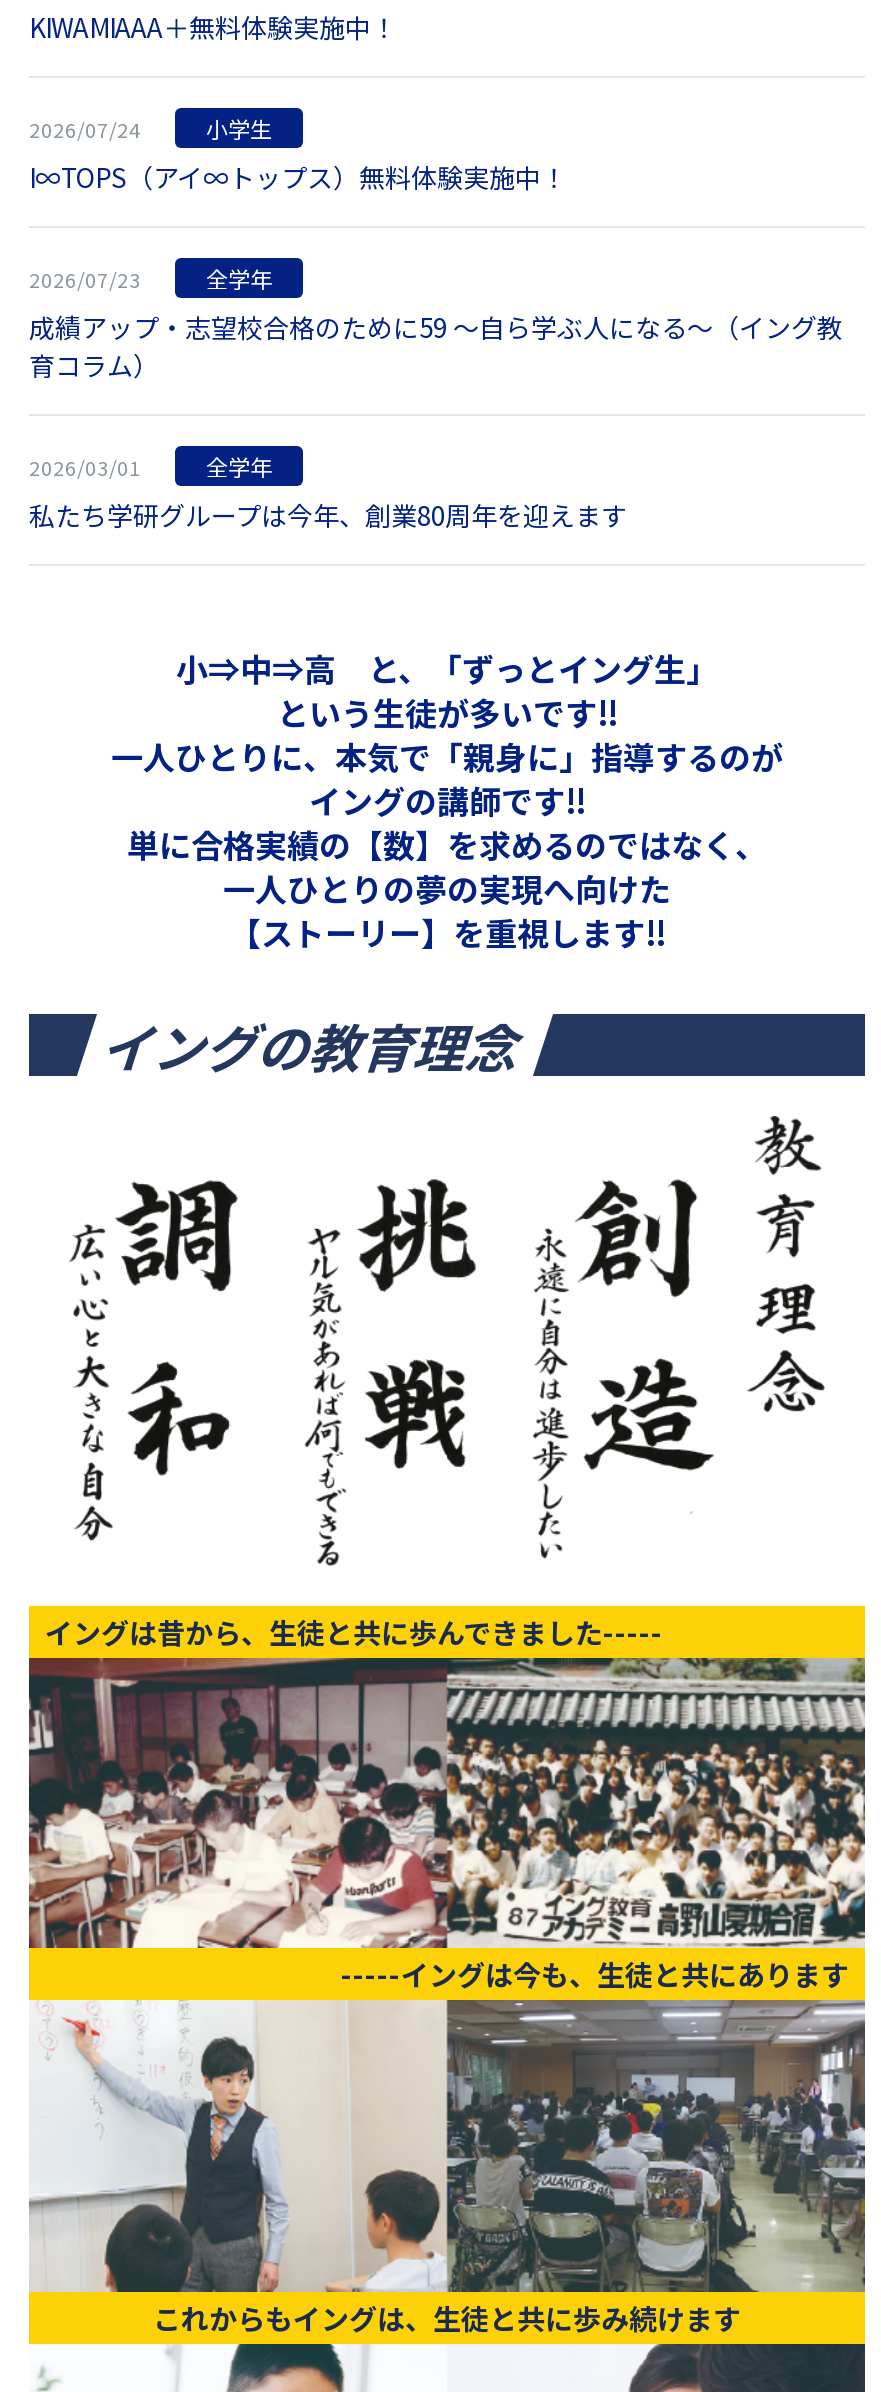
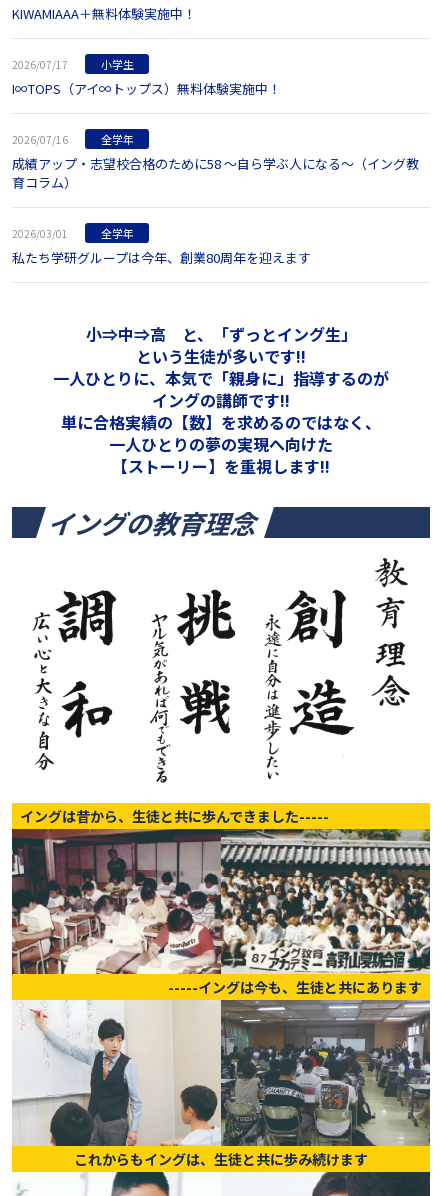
- 2026/07/24
+ 2026/07/17

- 2026/07/23
+ 2026/07/16

- 成績アップ・志望校合格のために59 ～自ら学ぶ人になる～（イング教
+ 成績アップ・志望校合格のために58 ～自ら学ぶ人になる～（イング教
